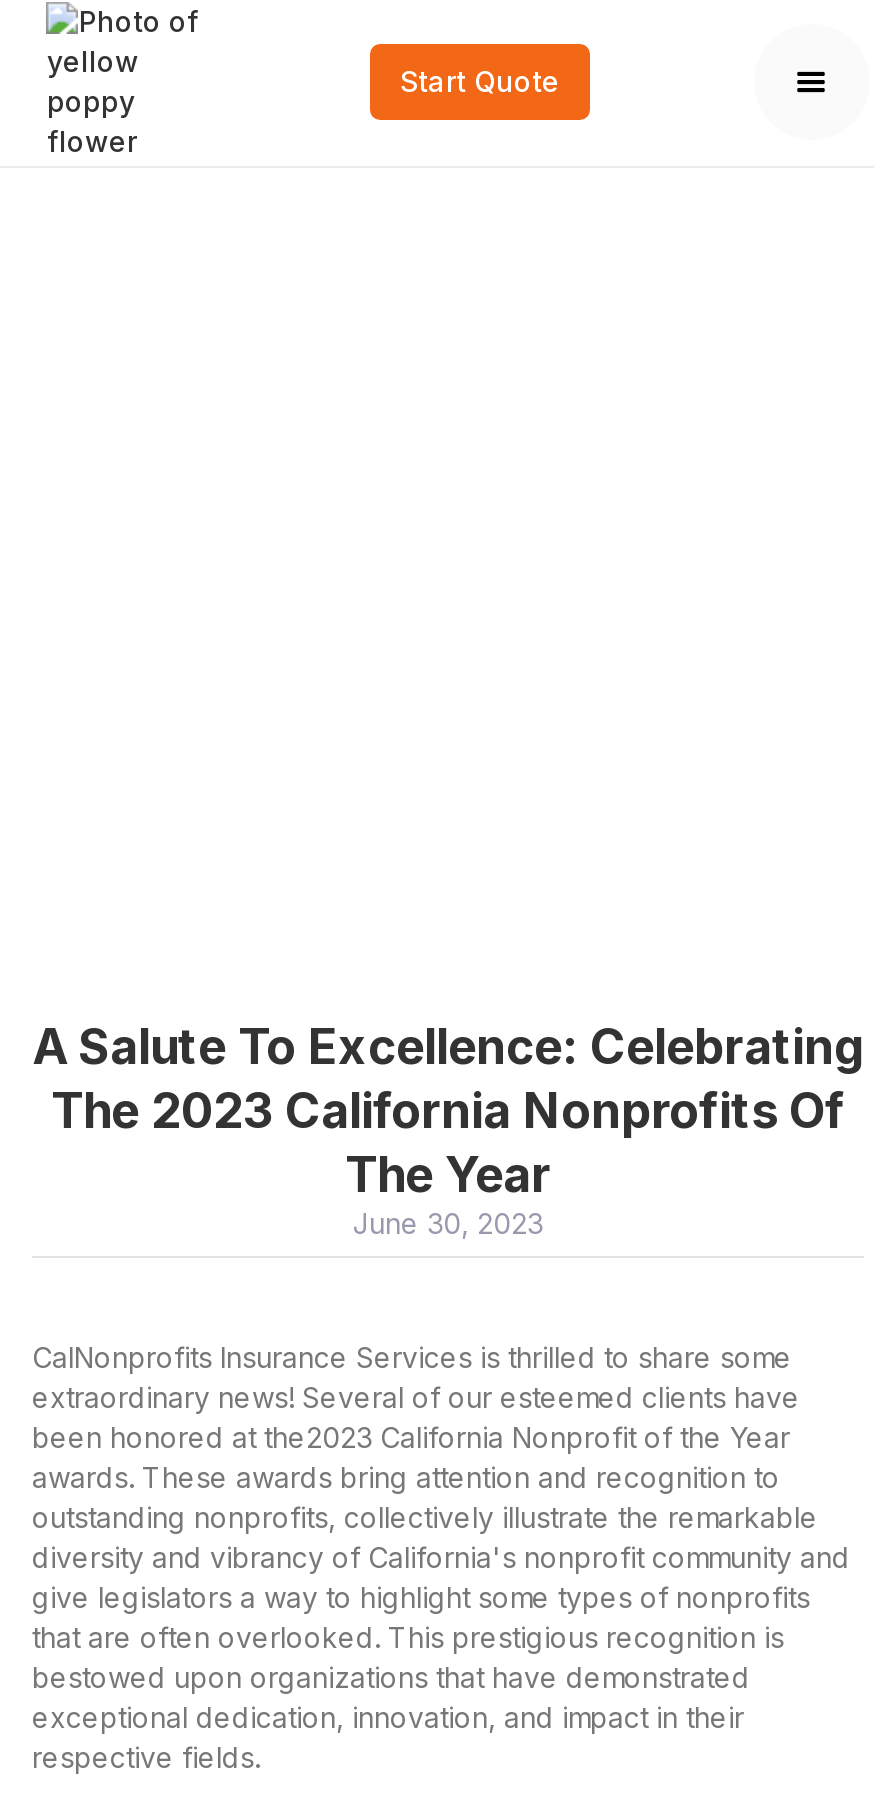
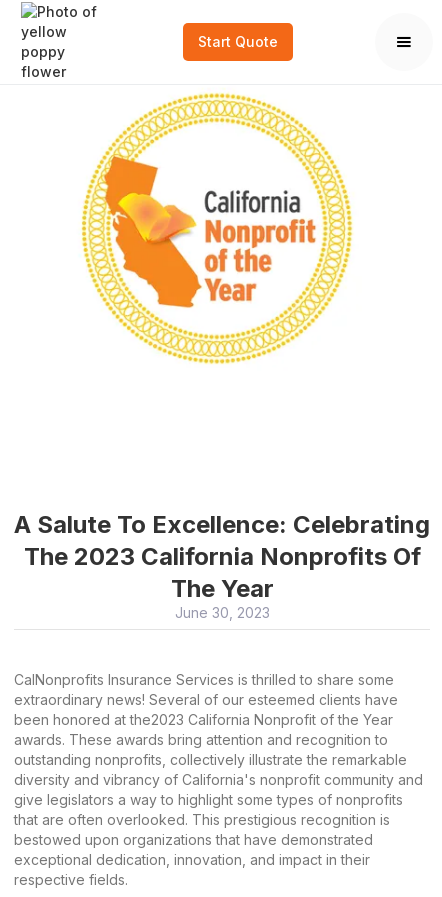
+ [image]
